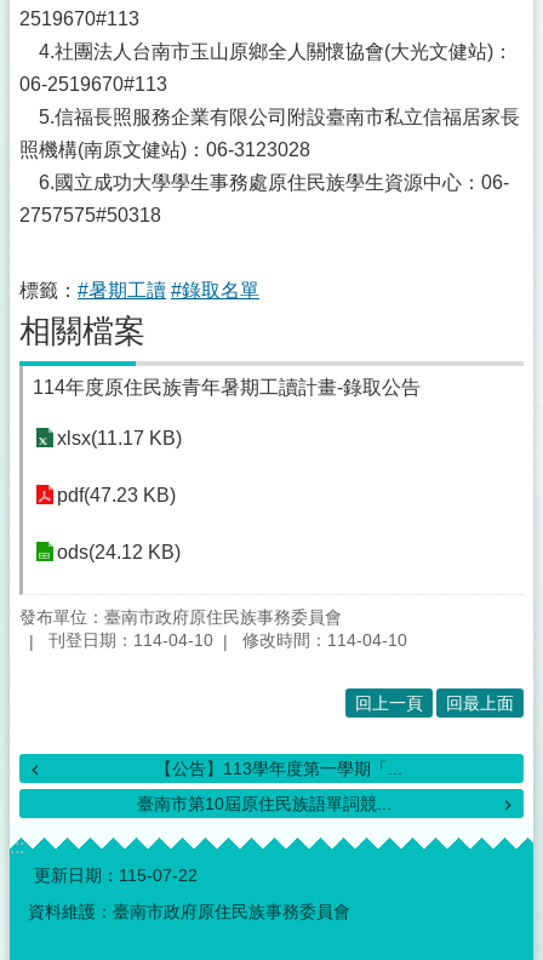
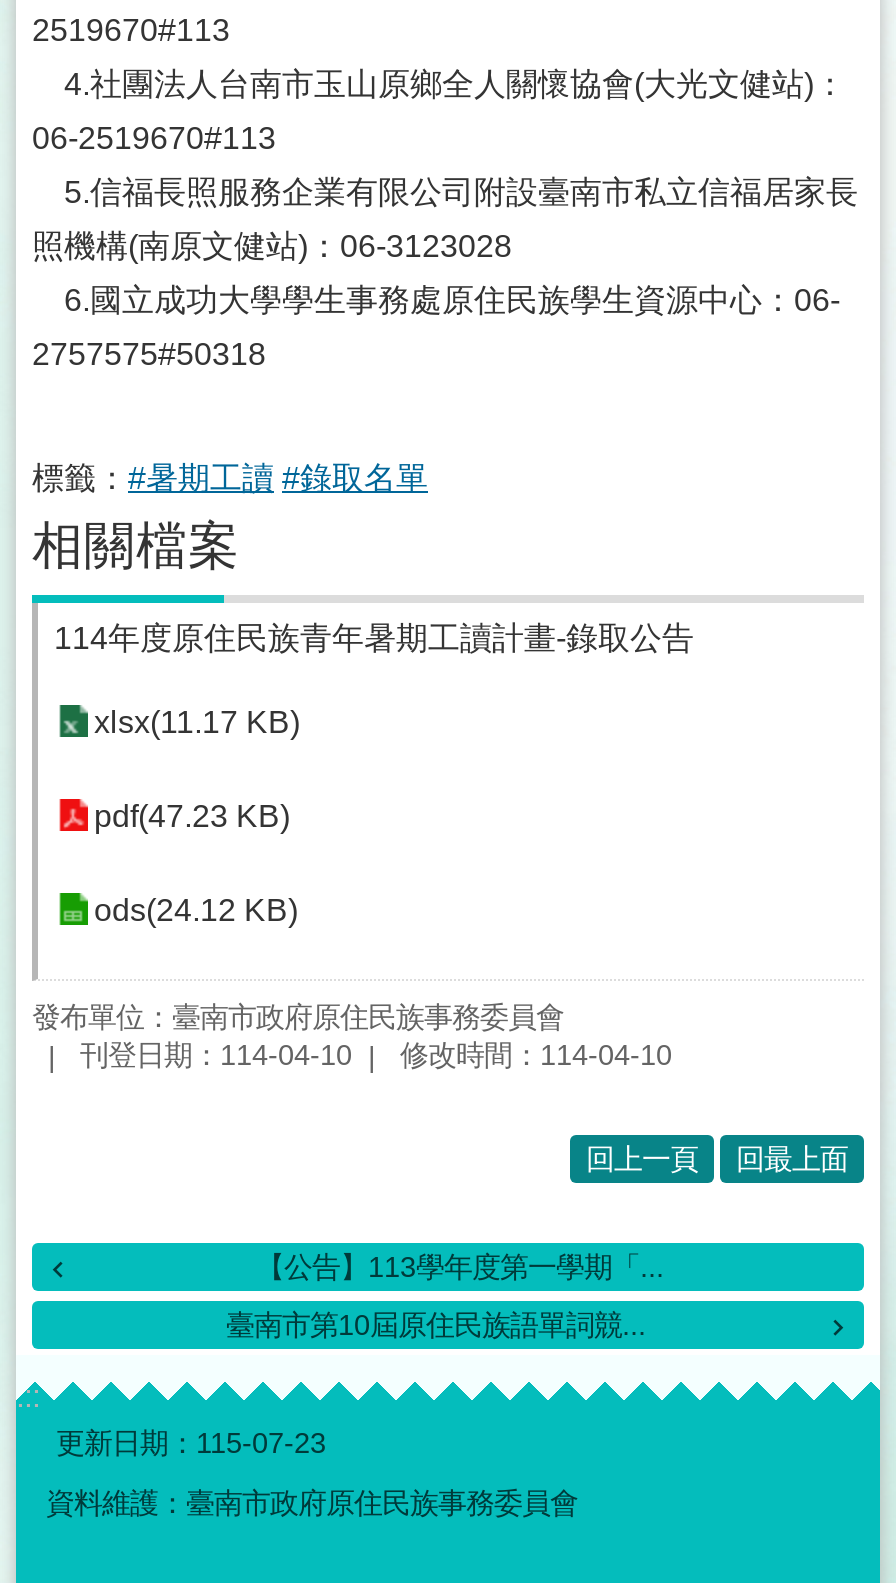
- 更新日期：115-07-22
+ 更新日期：115-07-23
